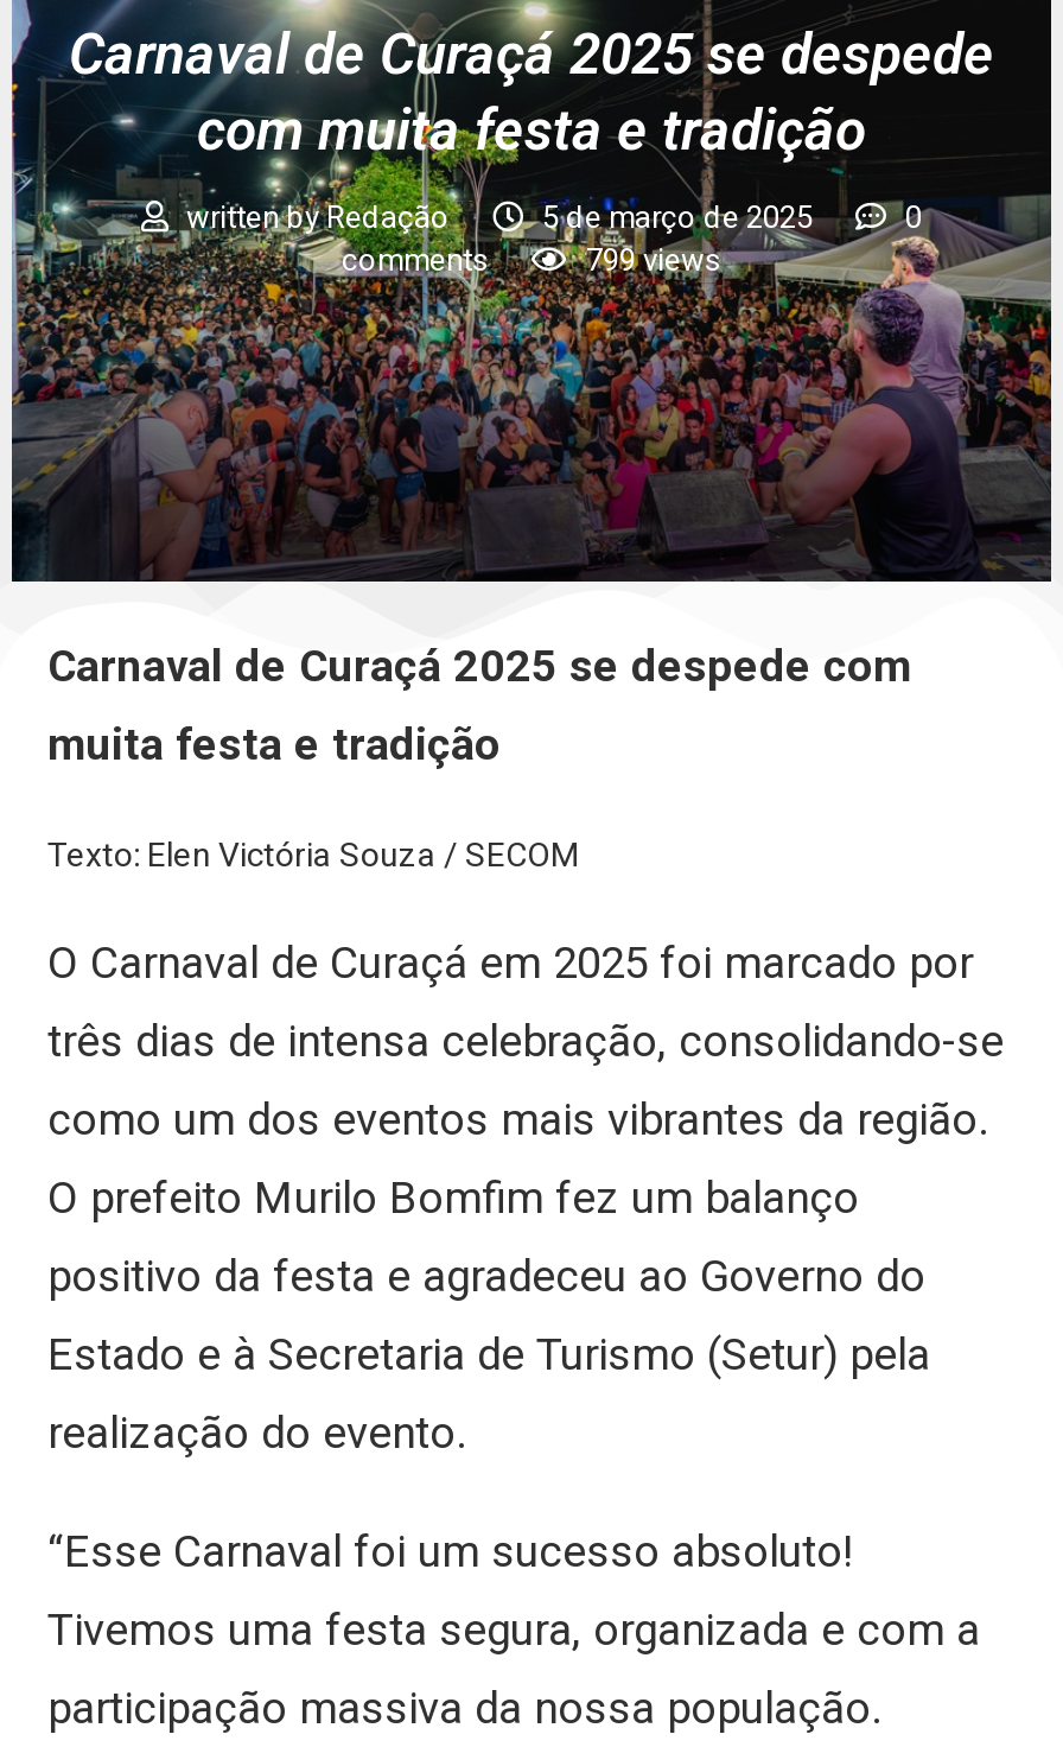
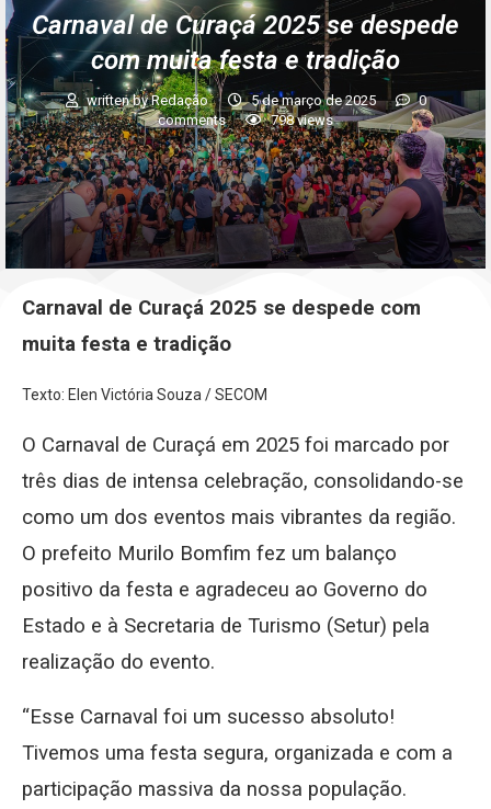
- 799 views
+ 798 views
